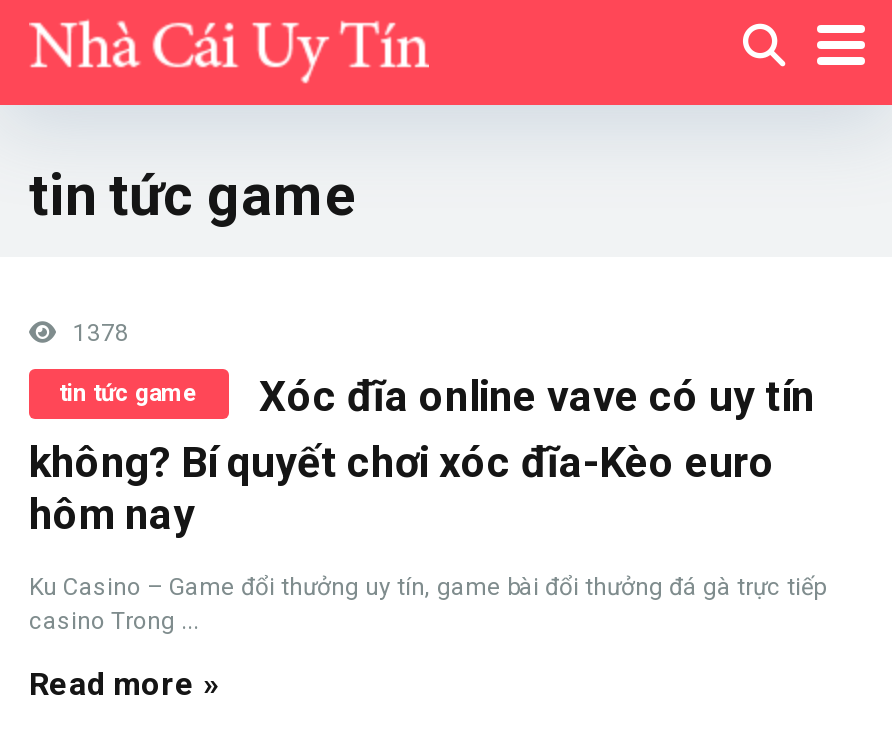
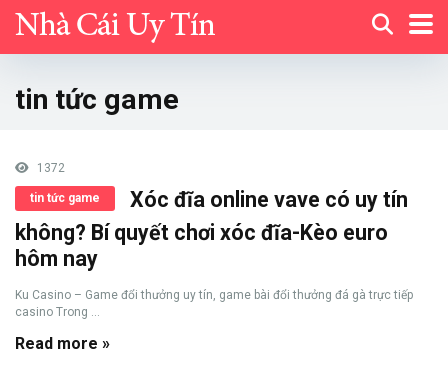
- 1378
+ 1372
